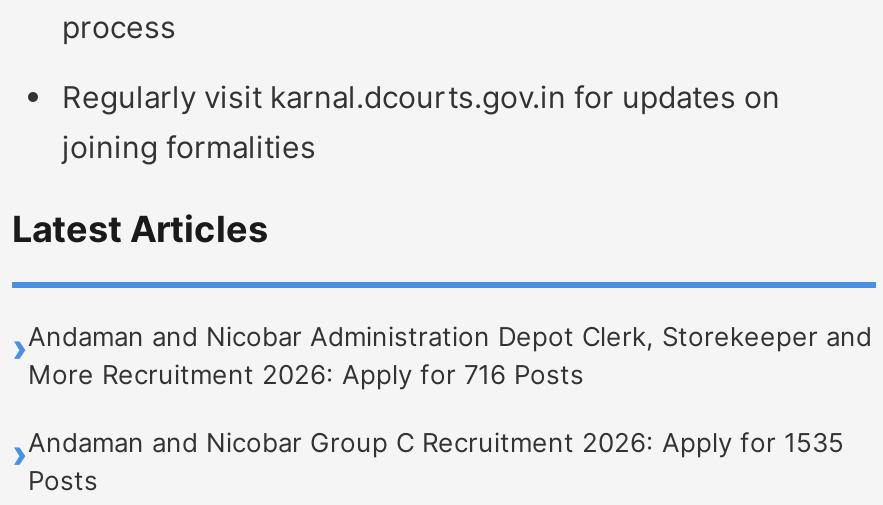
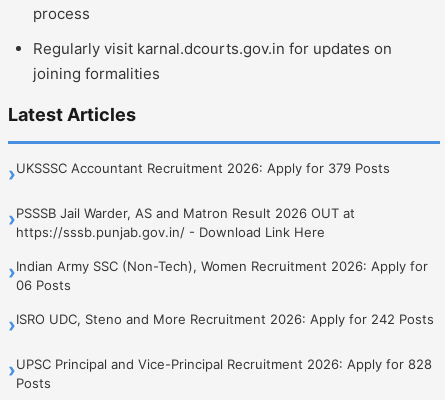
- ›Andaman and Nicobar Administration Depot Clerk, Storekeeper and
- More Recruitment 2026: Apply for 716 Posts
- ›Andaman and Nicobar Group C Recruitment 2026: Apply for 1535
+ ›UKSSSC Accountant Recruitment 2026: Apply for 379 Posts
+ ›PSSSB Jail Warder, AS and Matron Result 2026 OUT at
+ https://sssb.punjab.gov.in/ - Download Link Here
+ ›Indian Army SSC (Non-Tech), Women Recruitment 2026: Apply for
+ 06 Posts
+ ›ISRO UDC, Steno and More Recruitment 2026: Apply for 242 Posts
+ ›UPSC Principal and Vice-Principal Recruitment 2026: Apply for 828
